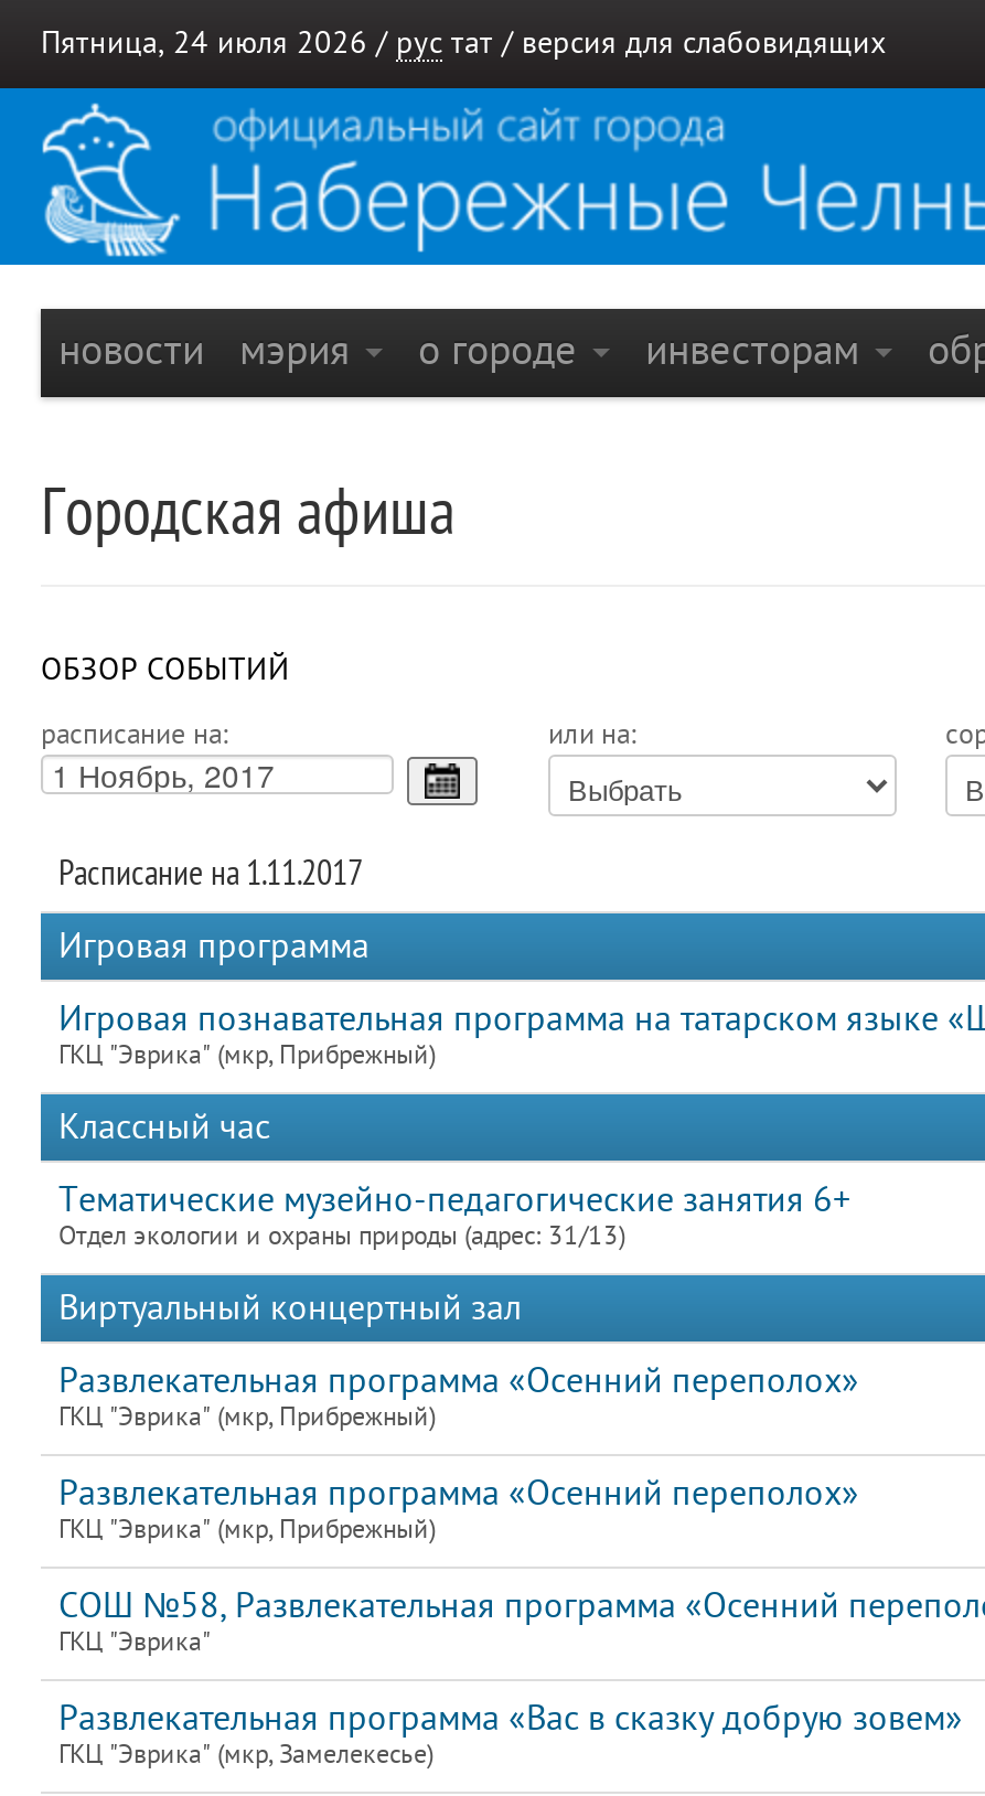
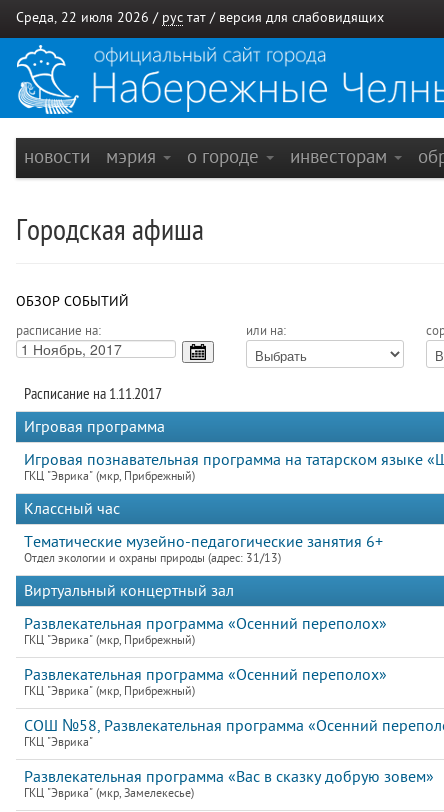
- Пятница, 24 июля 2026 / рус тат / версия для слабовидящих
+ Среда, 22 июля 2026 / рус тат / версия для слабовидящих
